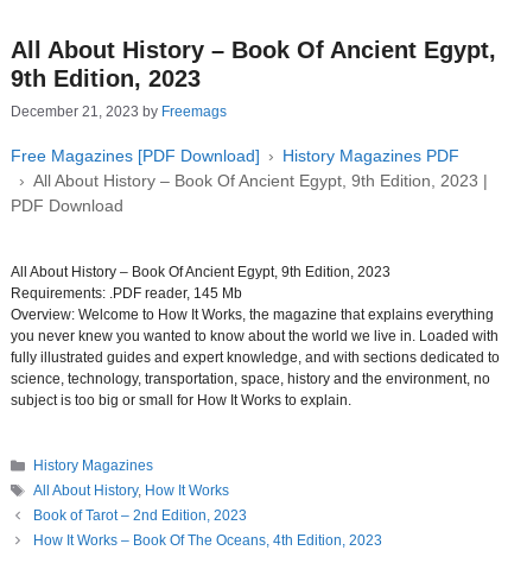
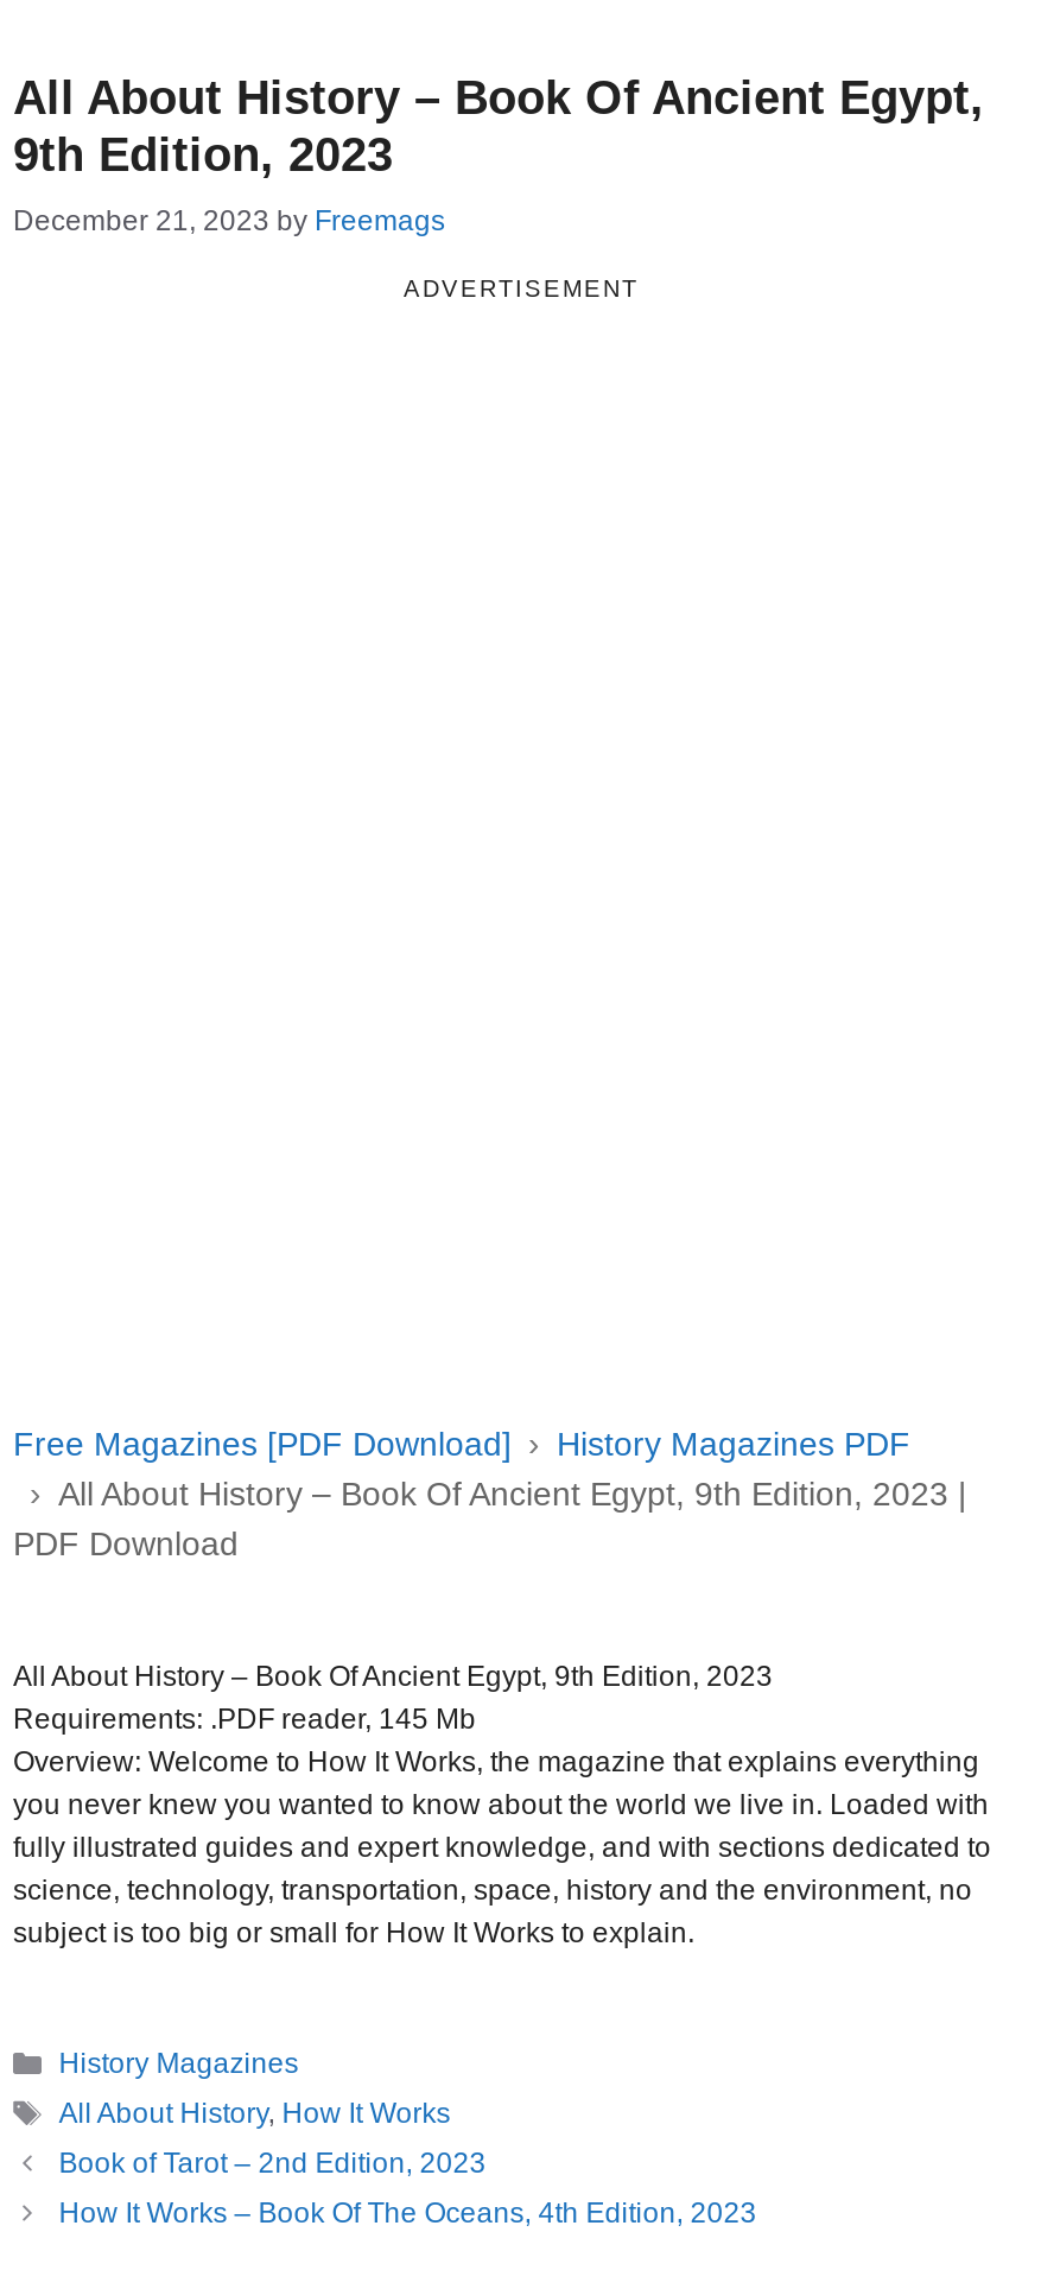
+ ADVERTISEMENT
